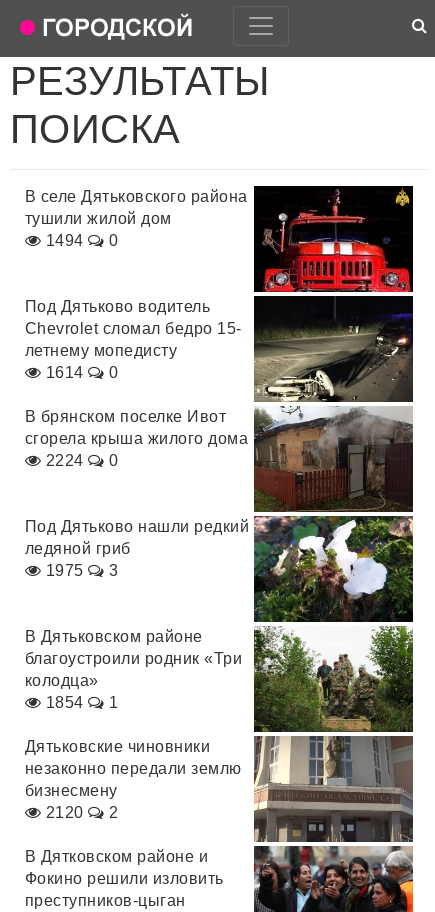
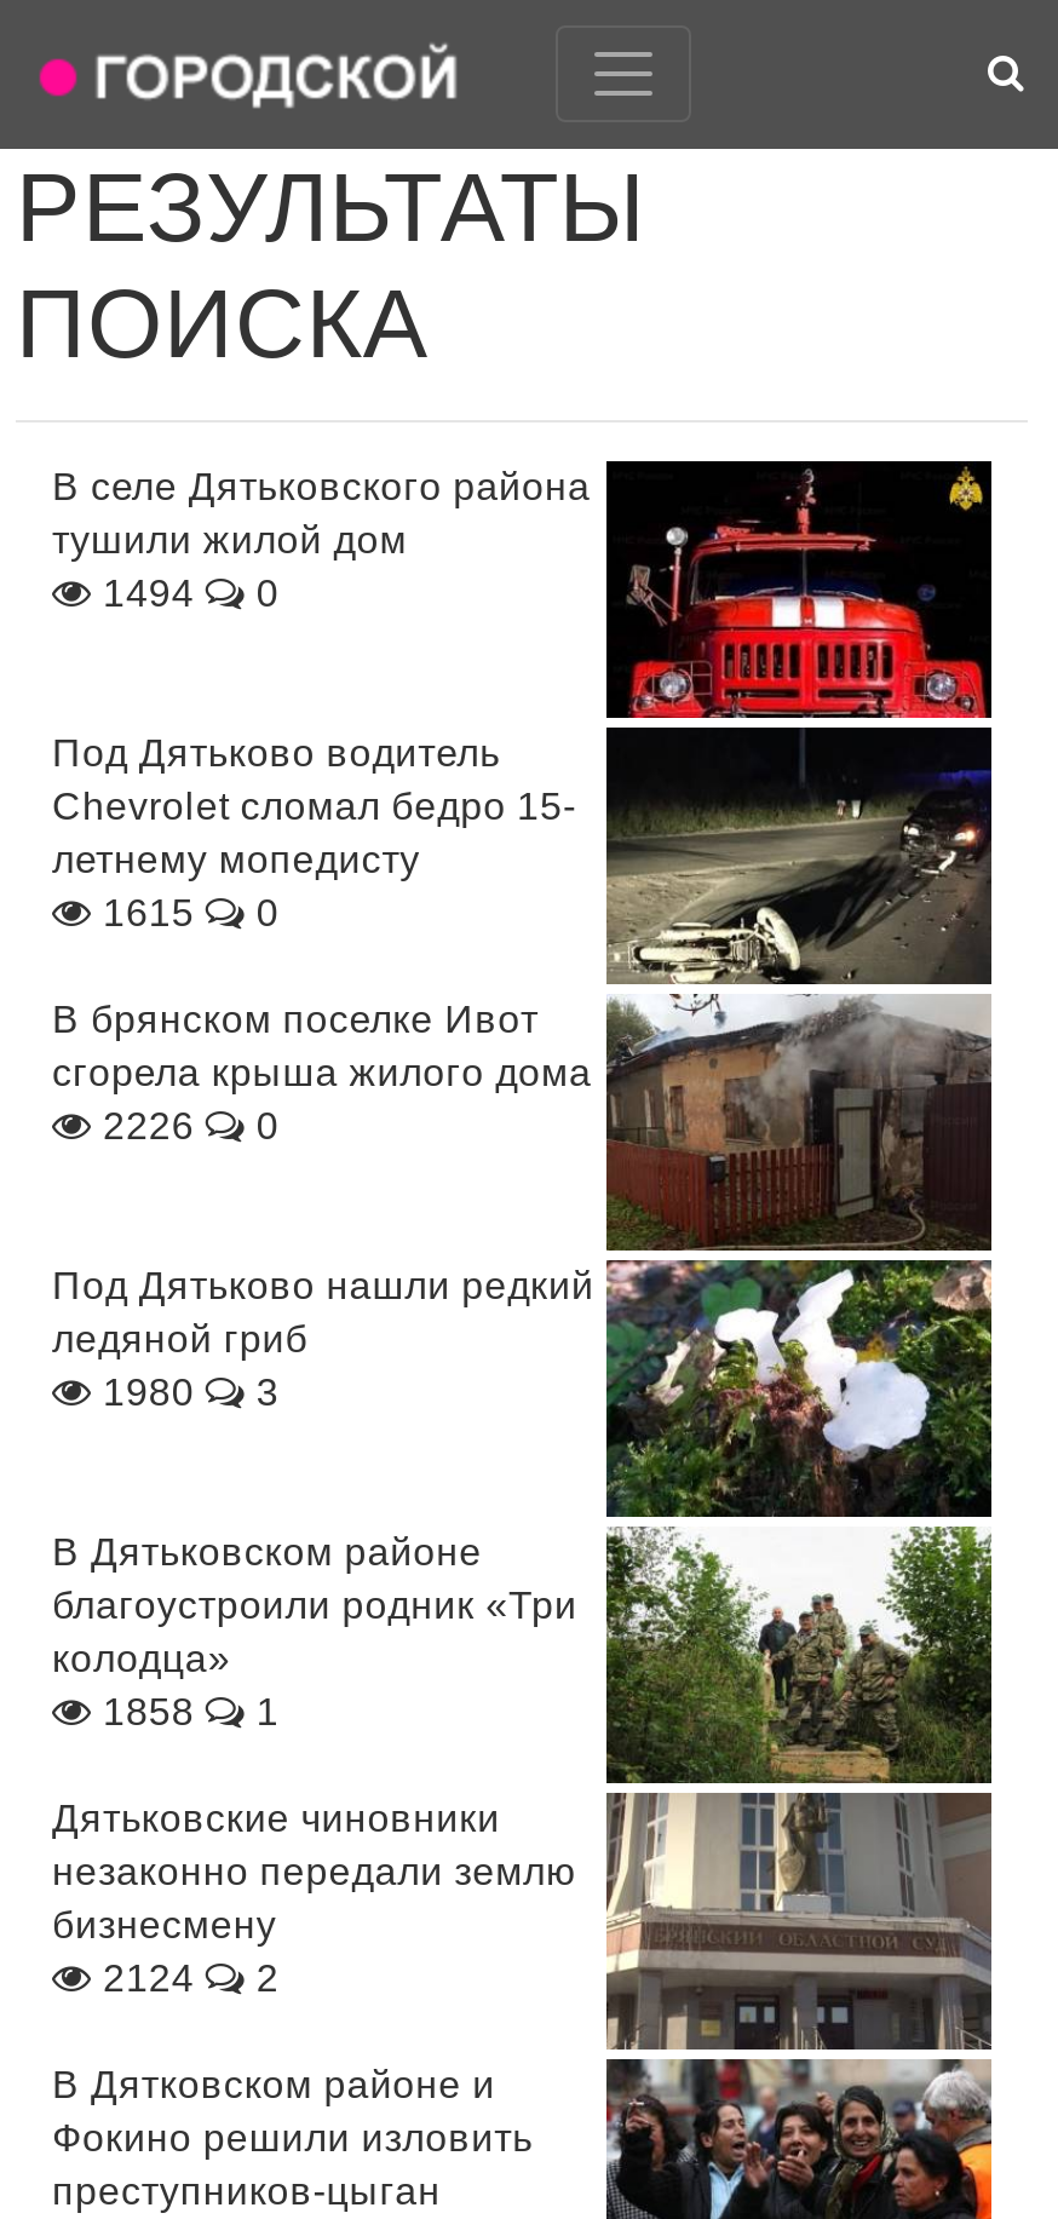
- 1614 0
+ 1615 0

- 2224 0
+ 2226 0

- 1975 3
+ 1980 3

- 1854 1
+ 1858 1

- 2120 2
+ 2124 2
